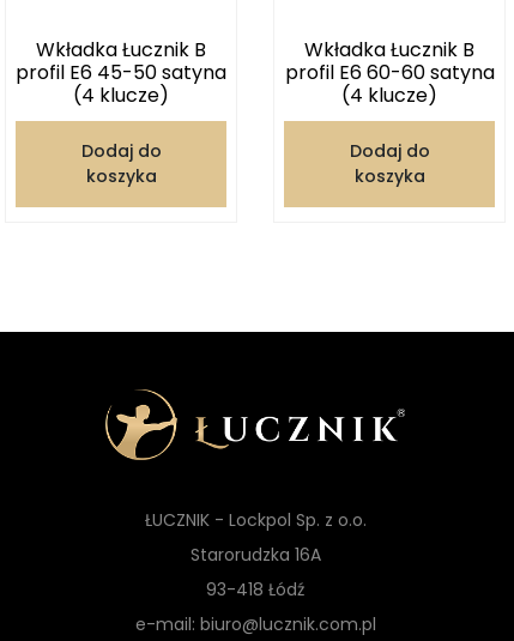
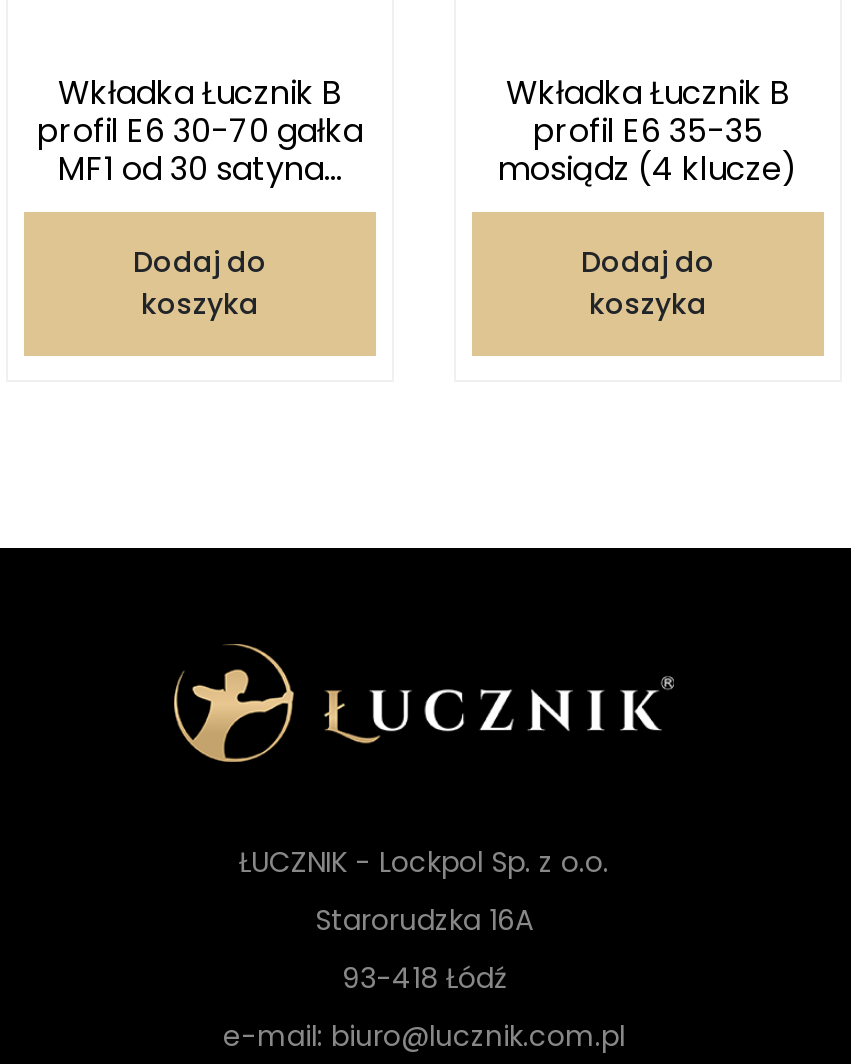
- profil E6 45-50 satyna
- (4 klucze)
+ profil E6 30-70 gałka
+ MF1 od 30 satyna...

- profil E6 60-60 satyna
- (4 klucze)
+ profil E6 35-35
+ mosiądz (4 klucze)
